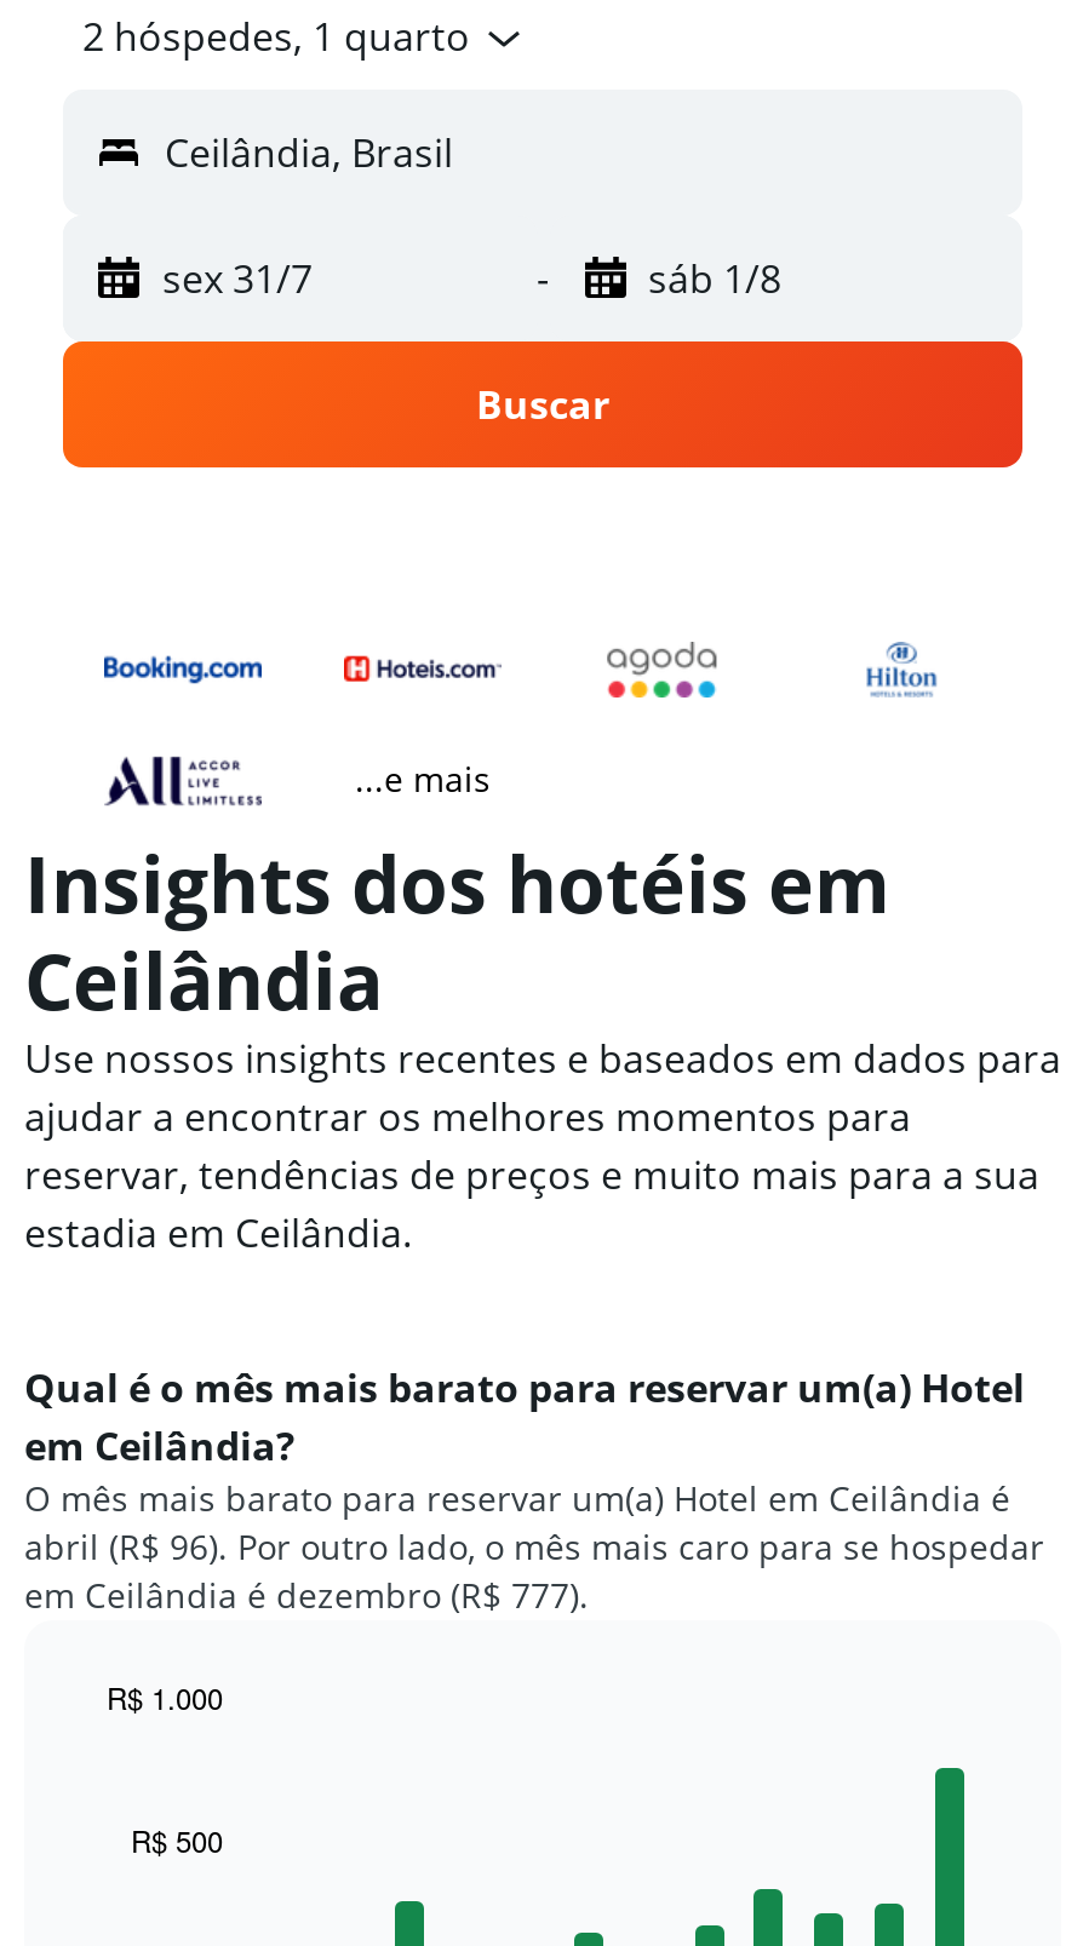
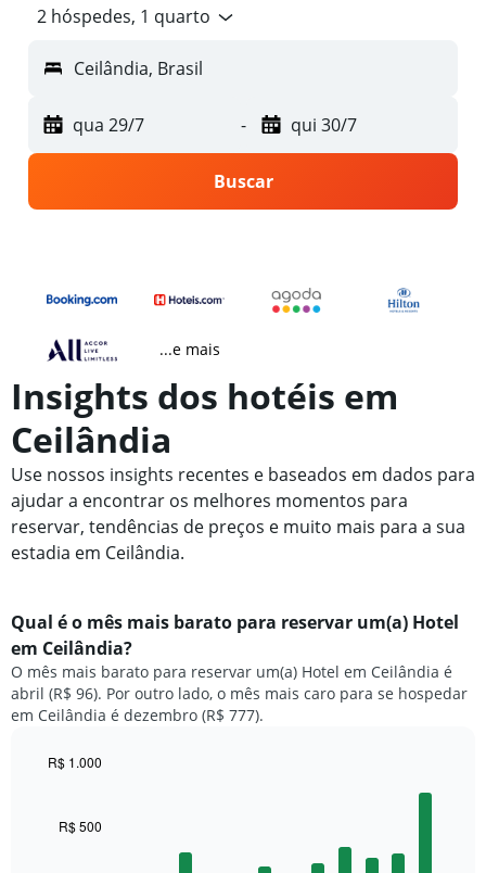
- sex 31/7
+ qua 29/7

- sáb 1/8
+ qui 30/7
